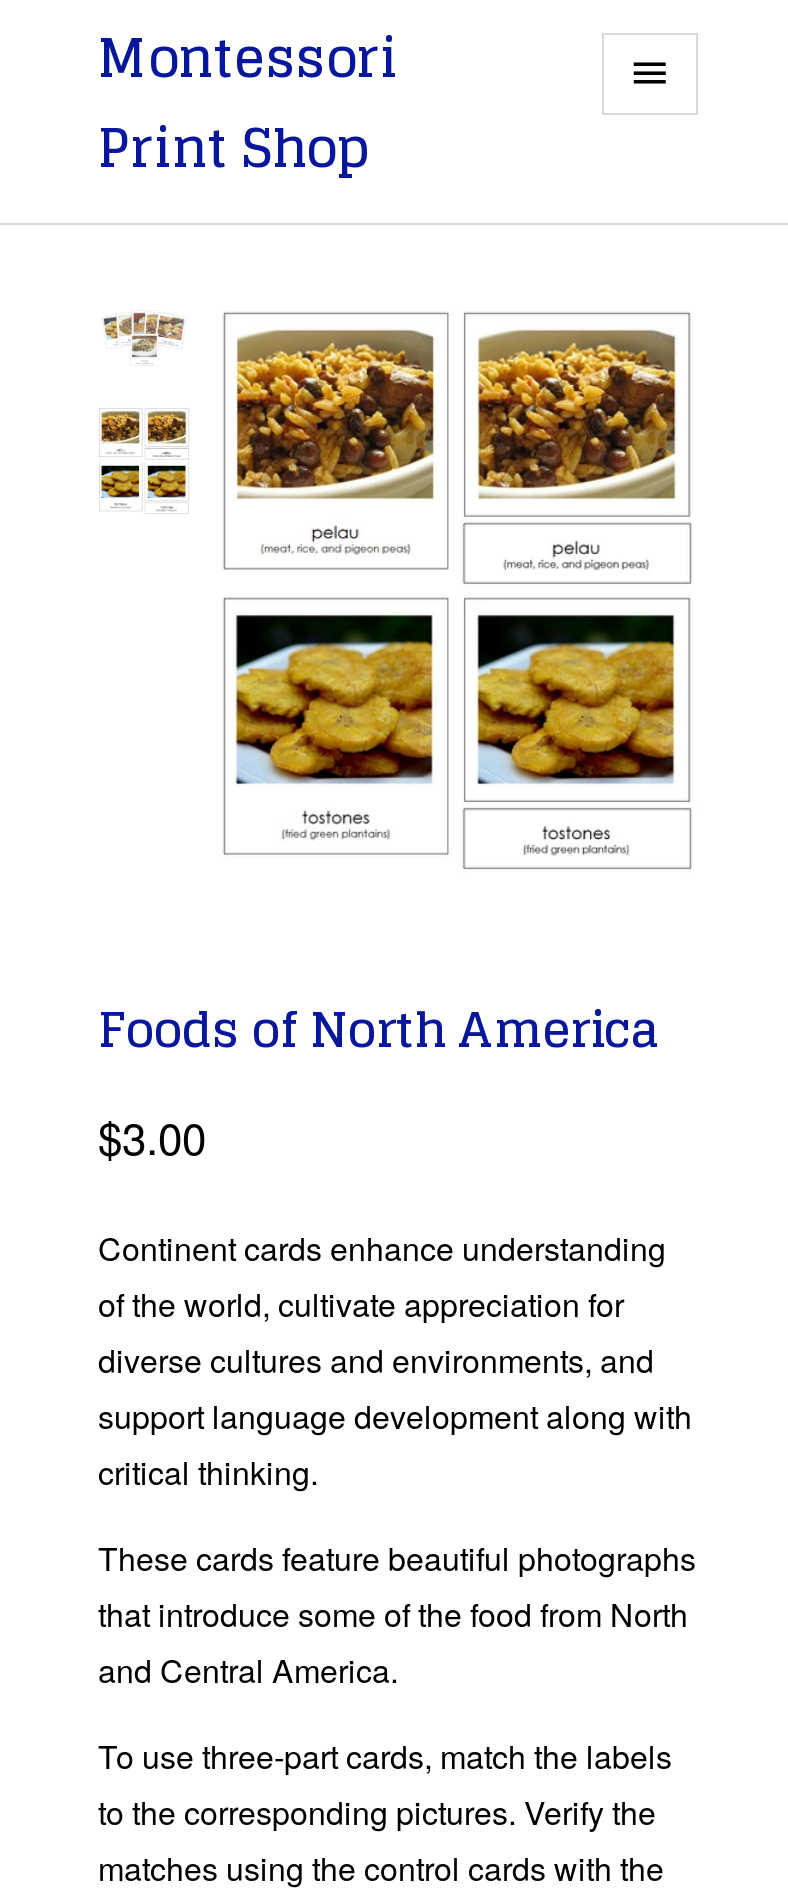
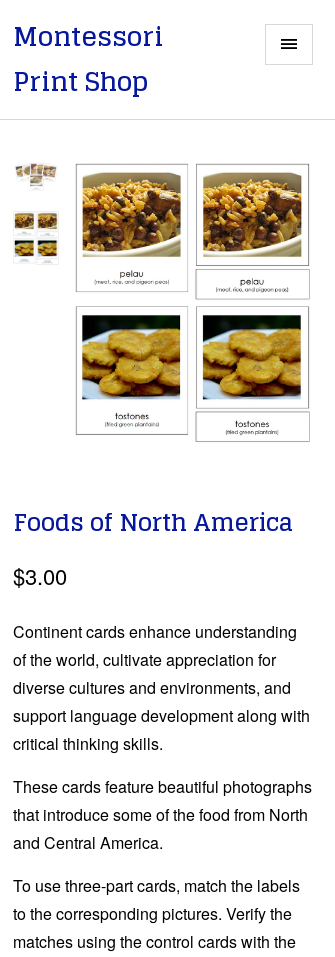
- critical thinking.
+ critical thinking skills.
